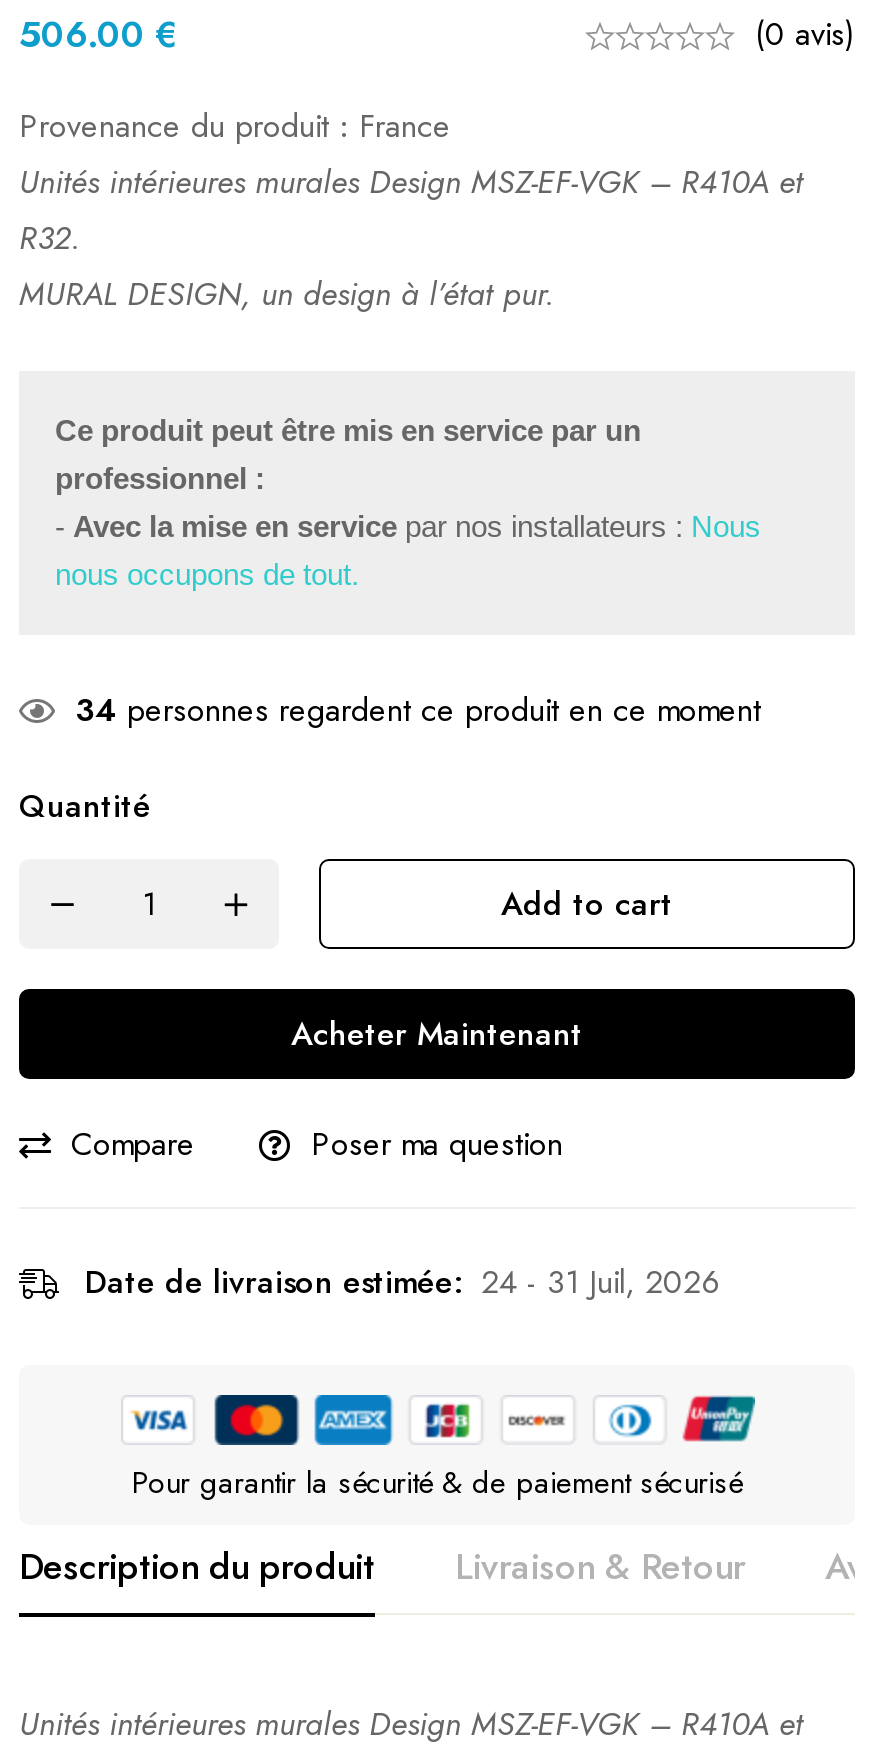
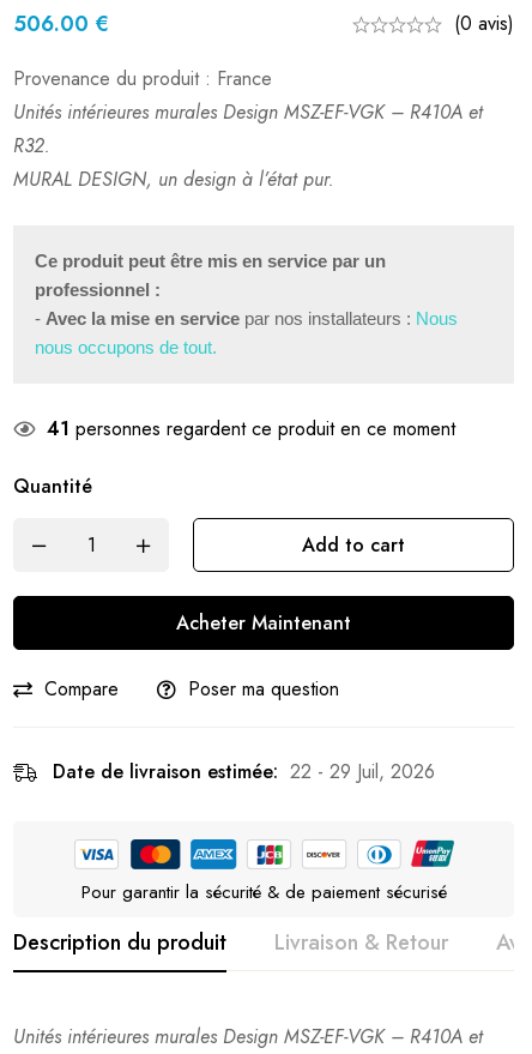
- 34 personnes regardent ce produit en ce moment
+ 41 personnes regardent ce produit en ce moment

- Date de livraison estimée: 24 - 31 Juil, 2026
+ Date de livraison estimée: 22 - 29 Juil, 2026
